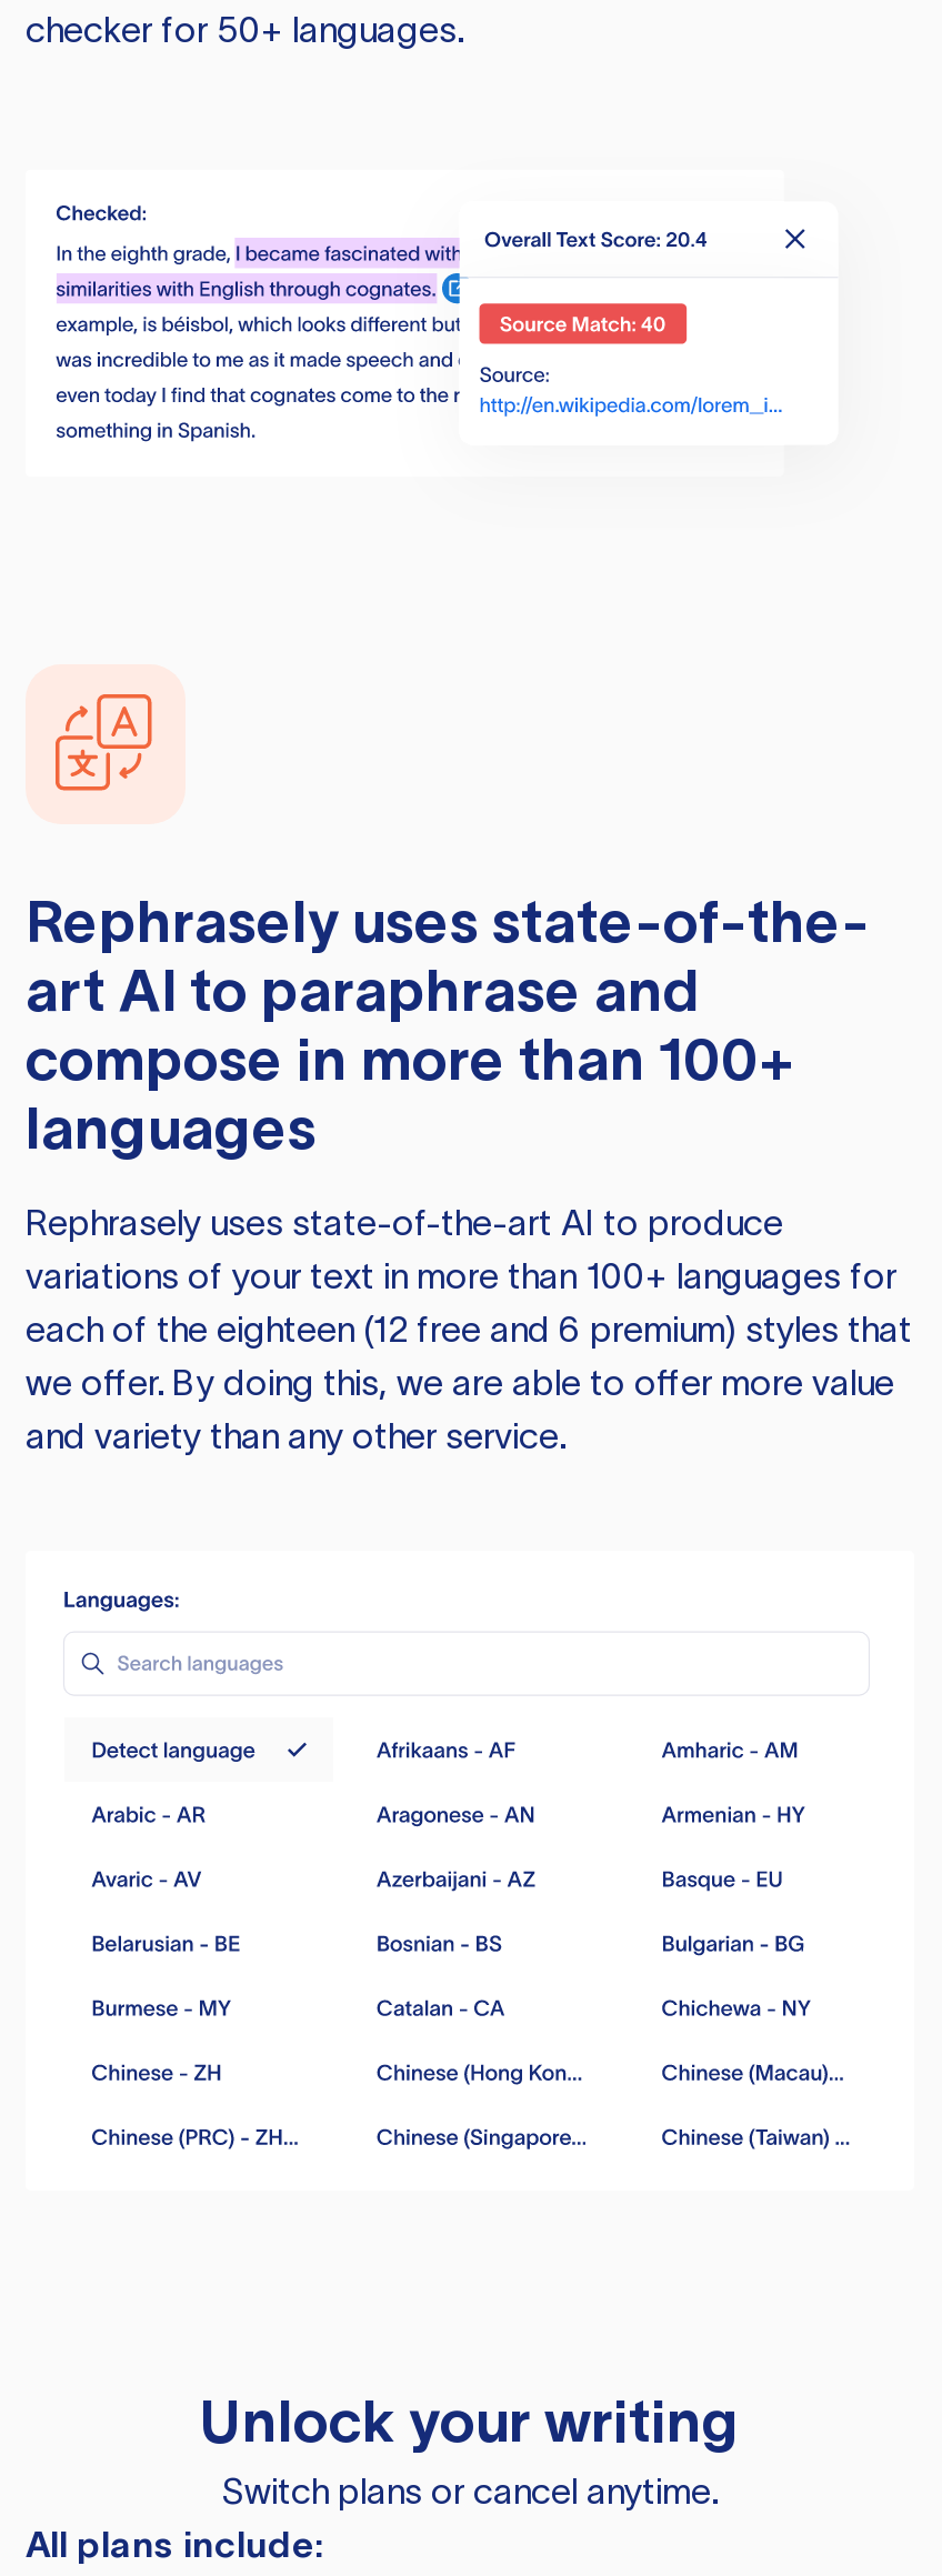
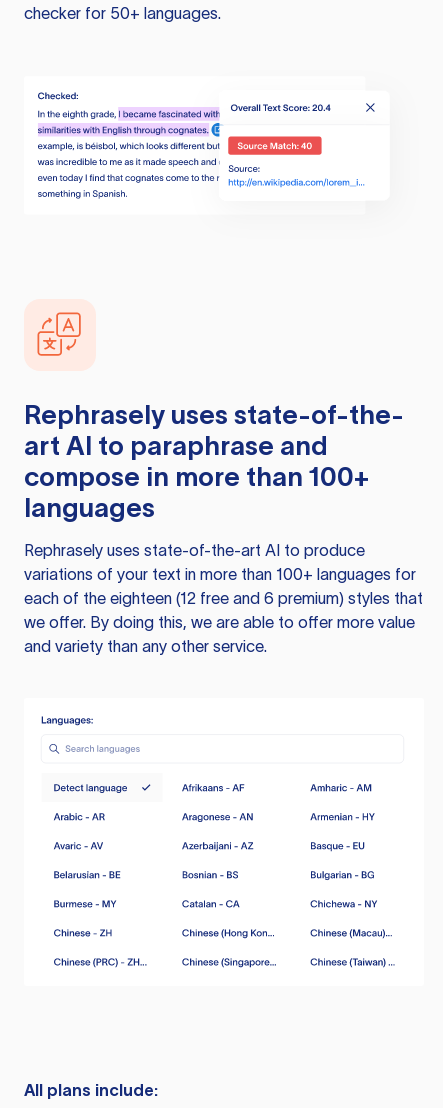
- Unlock your writing
- Switch plans or cancel anytime.
